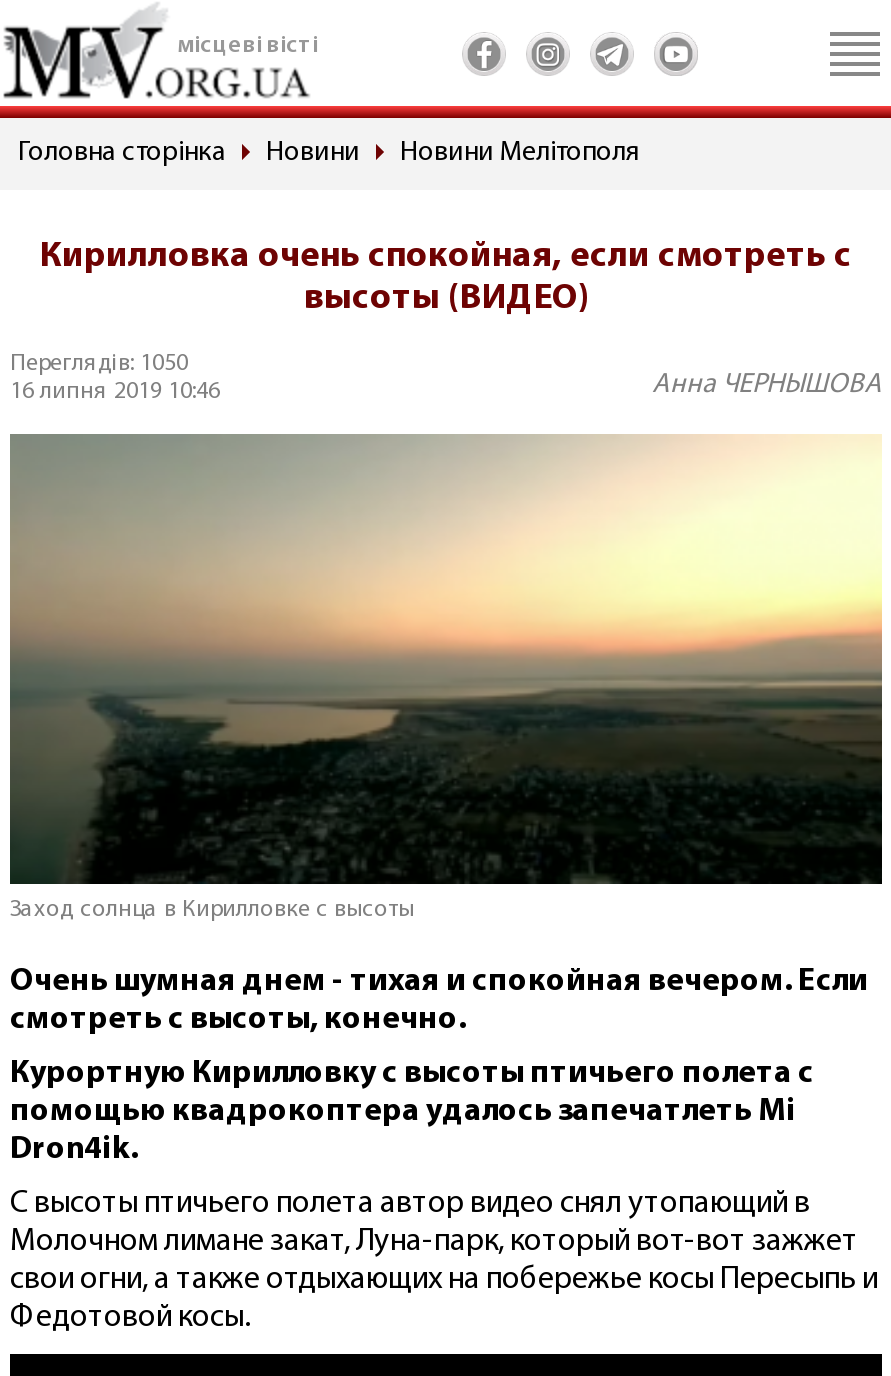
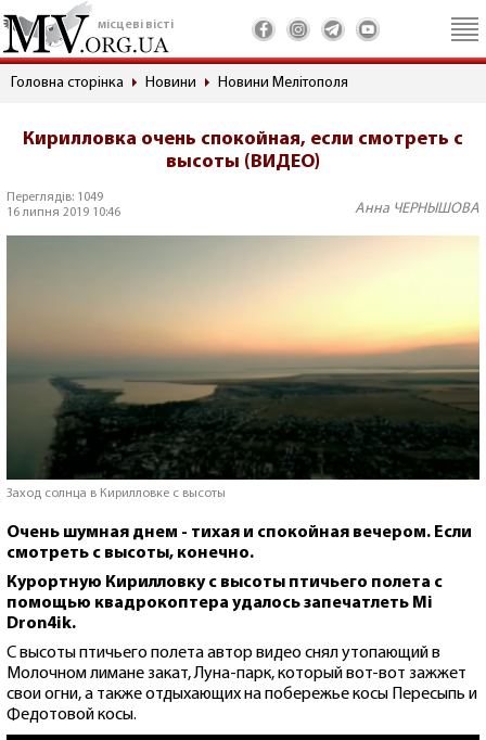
- Переглядів: 1050
+ Переглядів: 1049
